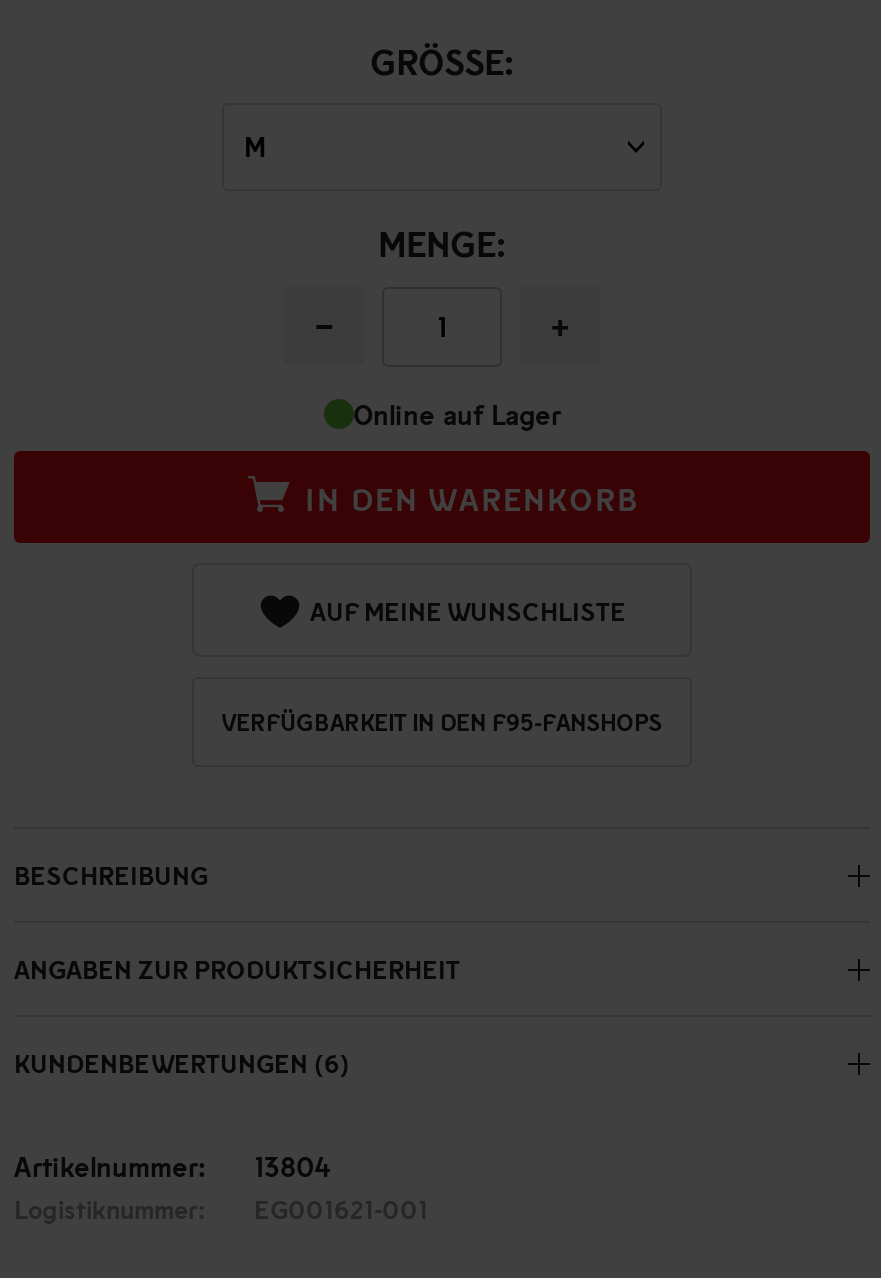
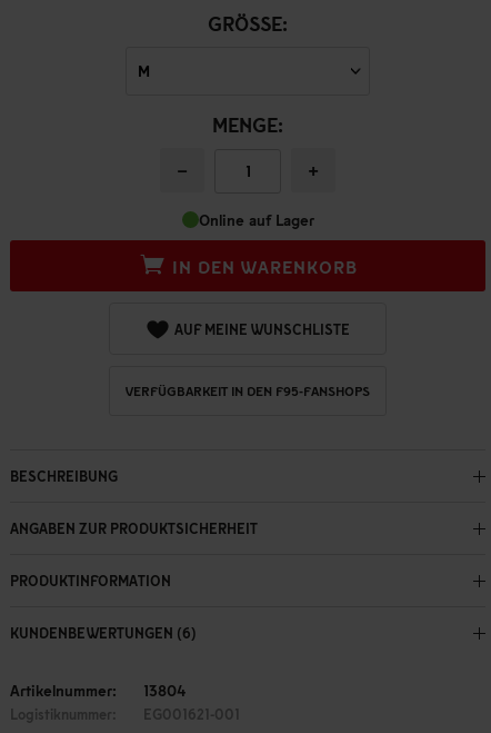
+ PRODUKTINFORMATION
